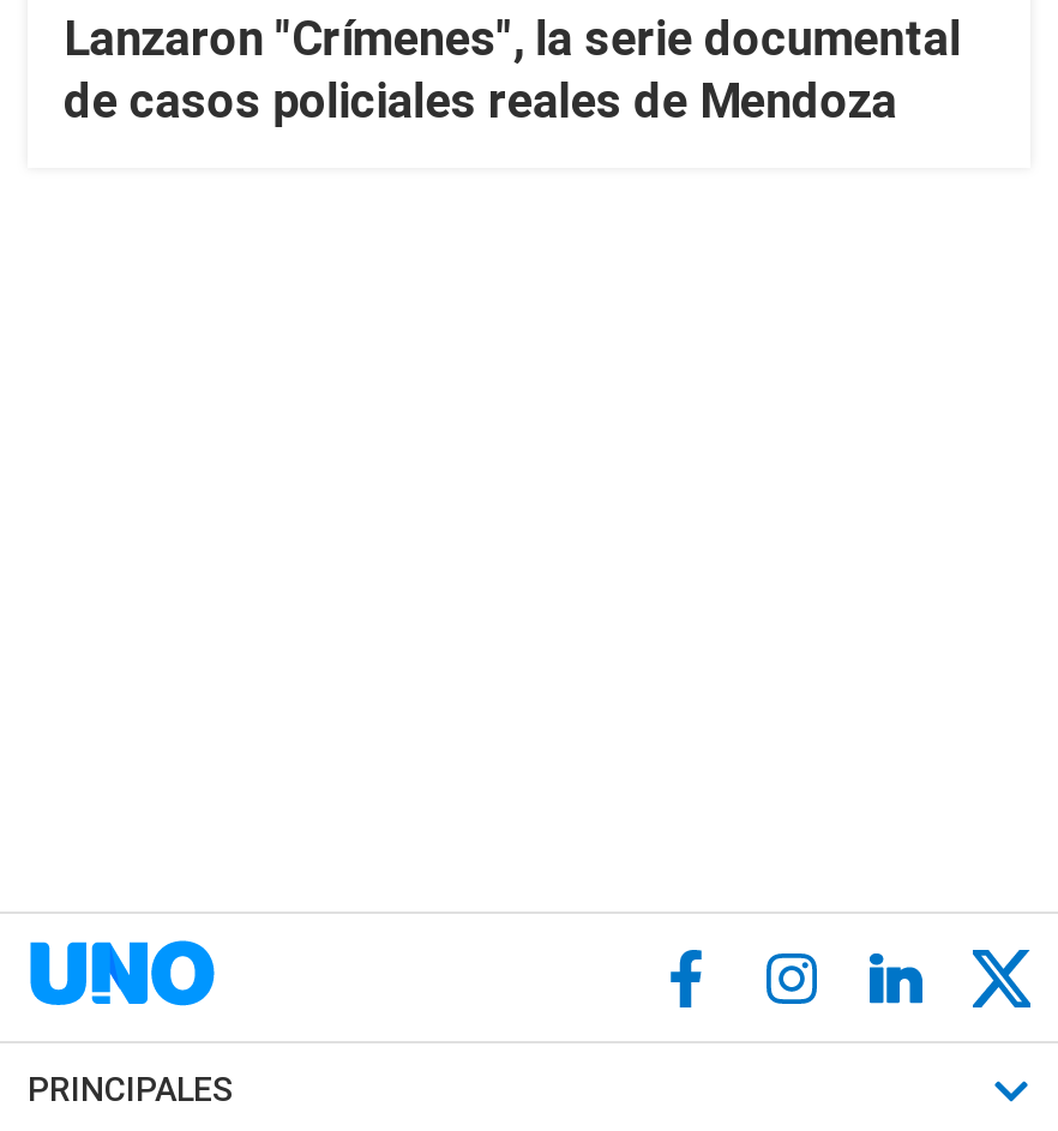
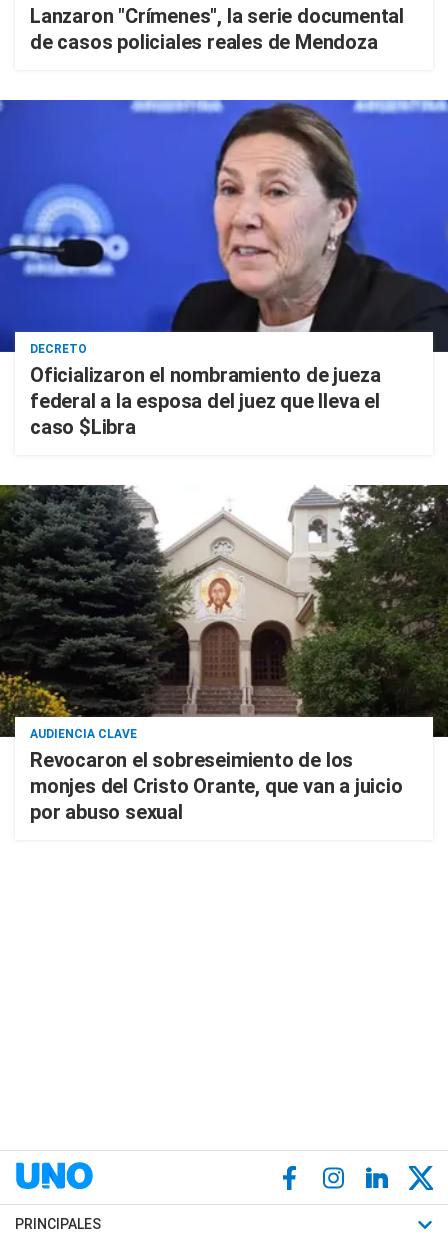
+ [image]
+ DECRETO
+ Oficializaron el nombramiento de jueza
+ federal a la esposa del juez que lleva el
+ caso $Libra

+ [image]
+ AUDIENCIA CLAVE
+ Revocaron el sobreseimiento de los
+ monjes del Cristo Orante, que van a juicio
+ por abuso sexual
